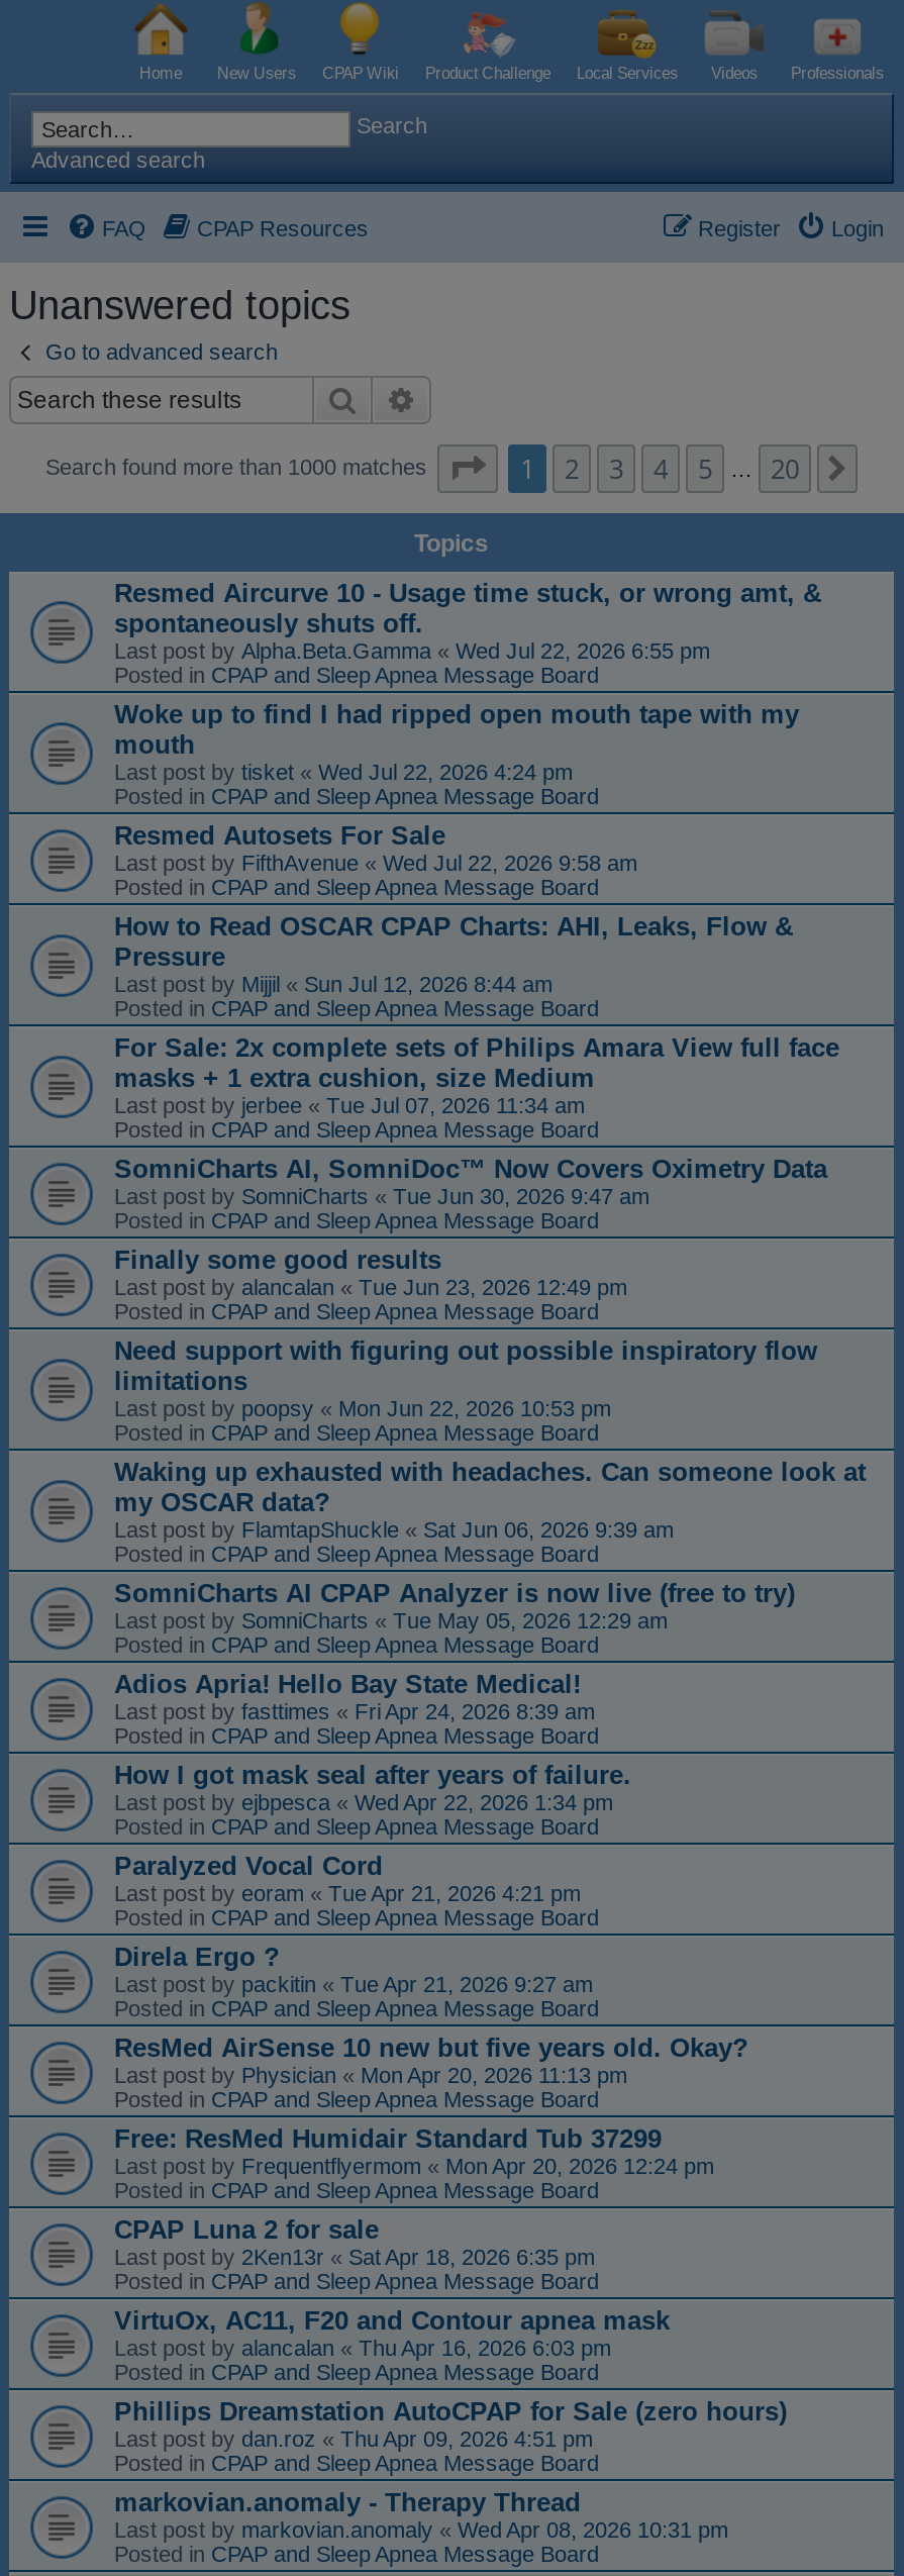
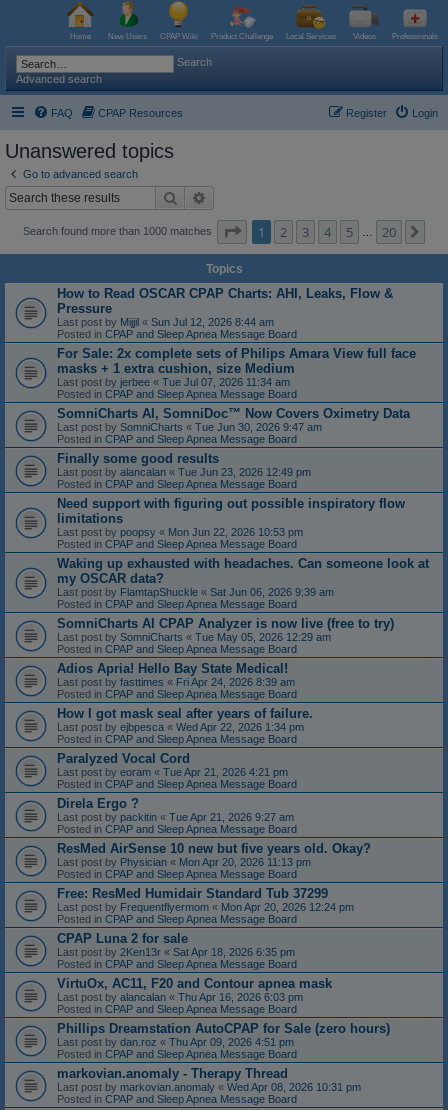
- Resmed Aircurve 10 - Usage time stuck, or wrong amt, &
- spontaneously shuts off.
- Last post by Alpha.Beta.Gamma «Wed Jul 22, 2026 6:55 pm
- Posted in CPAP and Sleep Apnea Message Board
- Woke up to find I had ripped open mouth tape with my
- mouth
- Last post by tisket «Wed Jul 22, 2026 4:24 pm
- Posted in CPAP and Sleep Apnea Message Board
- Resmed Autosets For Sale
- Last post by FifthAvenue «Wed Jul 22, 2026 9:58 am
- Posted in CPAP and Sleep Apnea Message Board
